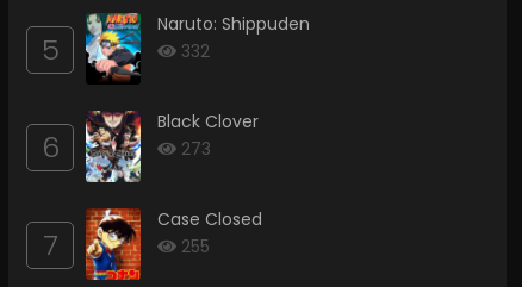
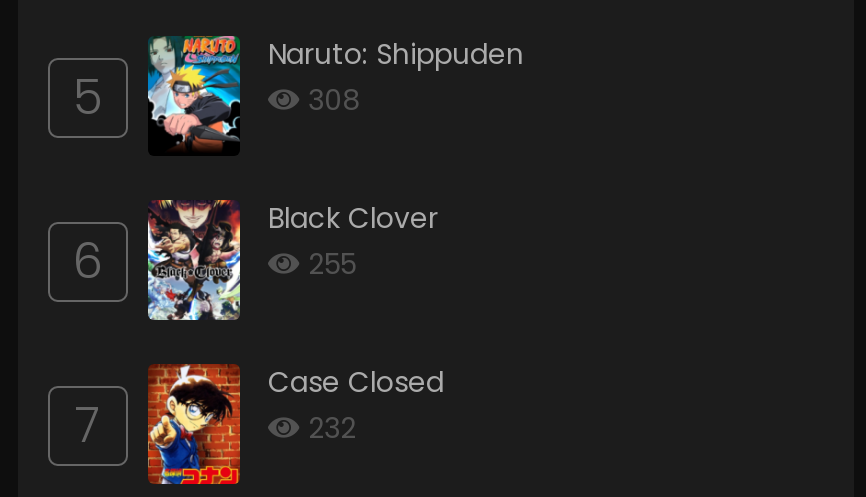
- 332
+ 308

- 273
+ 255

- 255
+ 232
